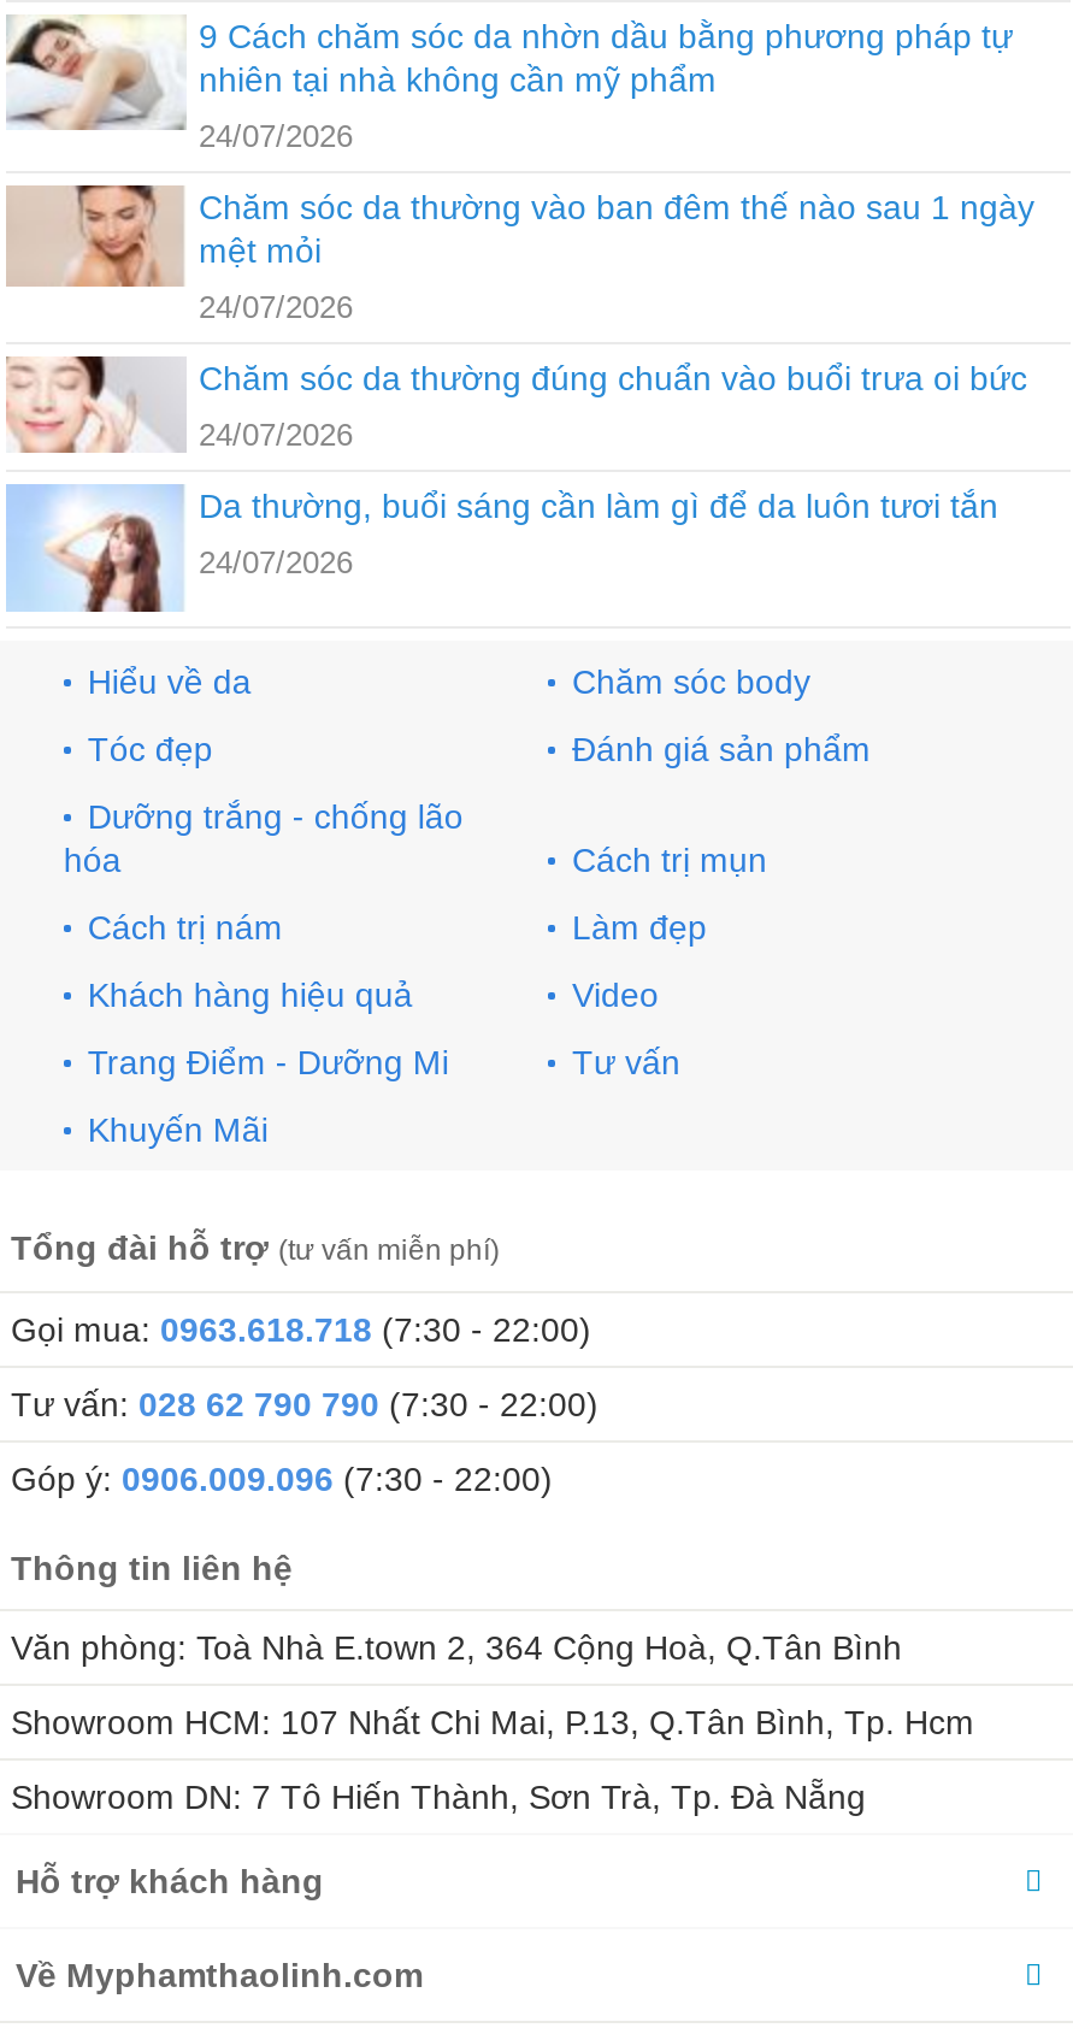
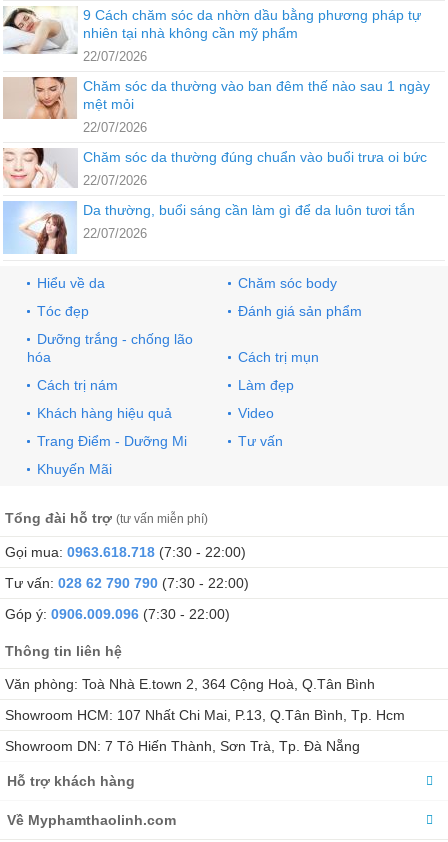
- 24/07/2026
+ 22/07/2026

- 24/07/2026
+ 22/07/2026

- 24/07/2026
+ 22/07/2026

- 24/07/2026
+ 22/07/2026
